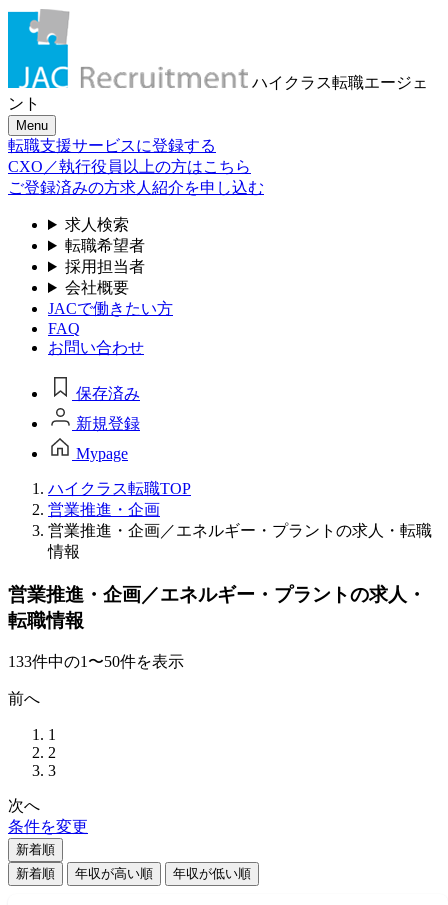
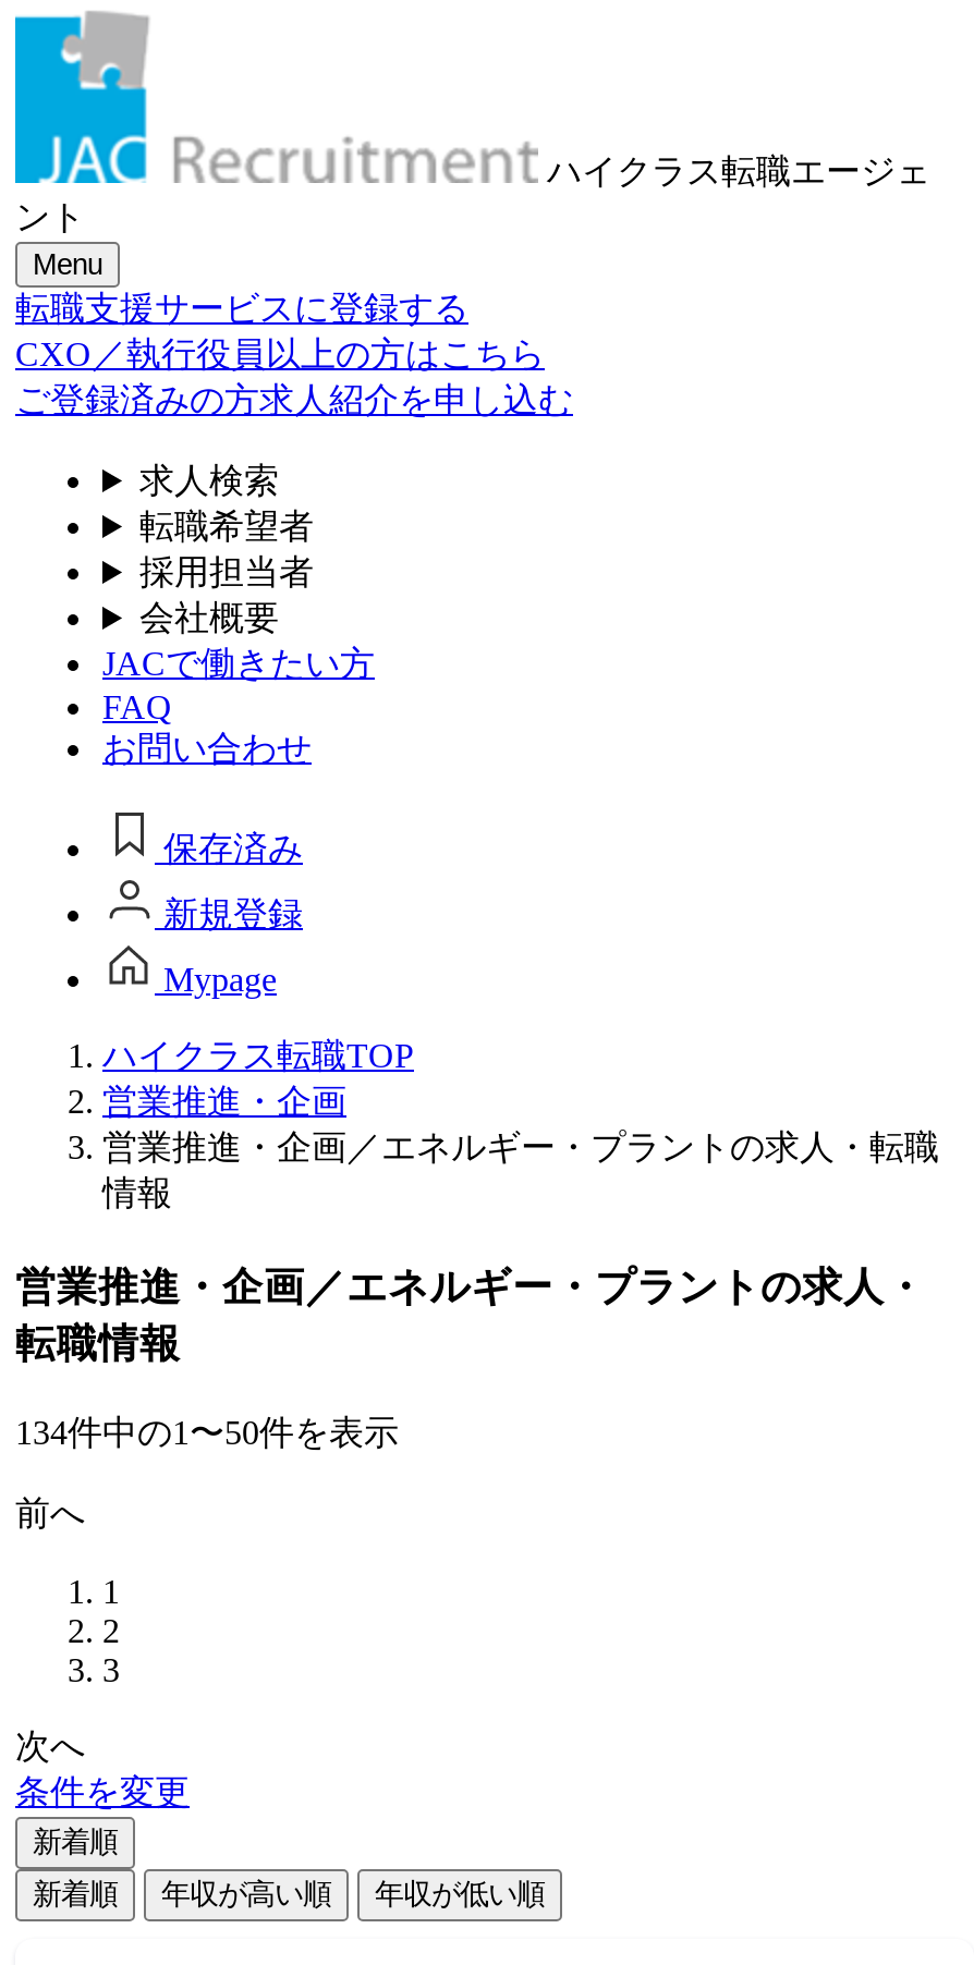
- 133件中の1〜50件を表示
+ 134件中の1〜50件を表示
